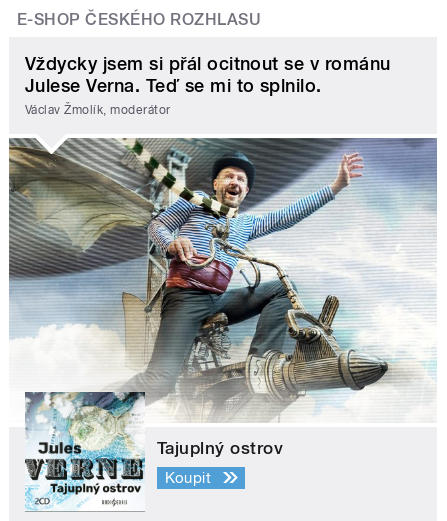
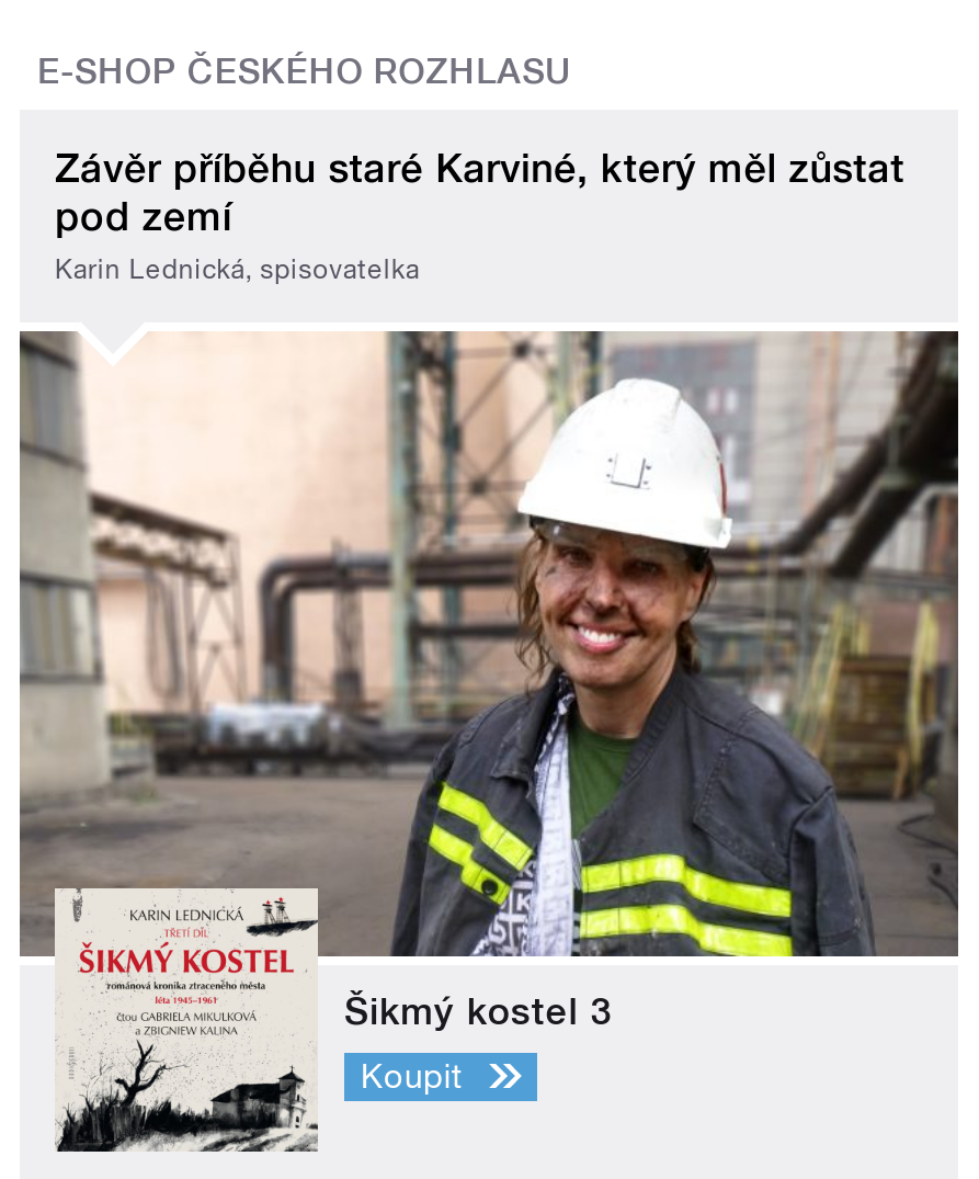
- Vždycky jsem si přál ocitnout se v románu
- Julese Verna. Teď se mi to splnilo.
- Václav Žmolík, moderátor
+ Závěr příběhu staré Karviné, který měl zůstat
+ pod zemí
+ Karin Lednická, spisovatelka

- [image]
- Tajuplný ostrov
+ [image]
+ Šikmý kostel 3
